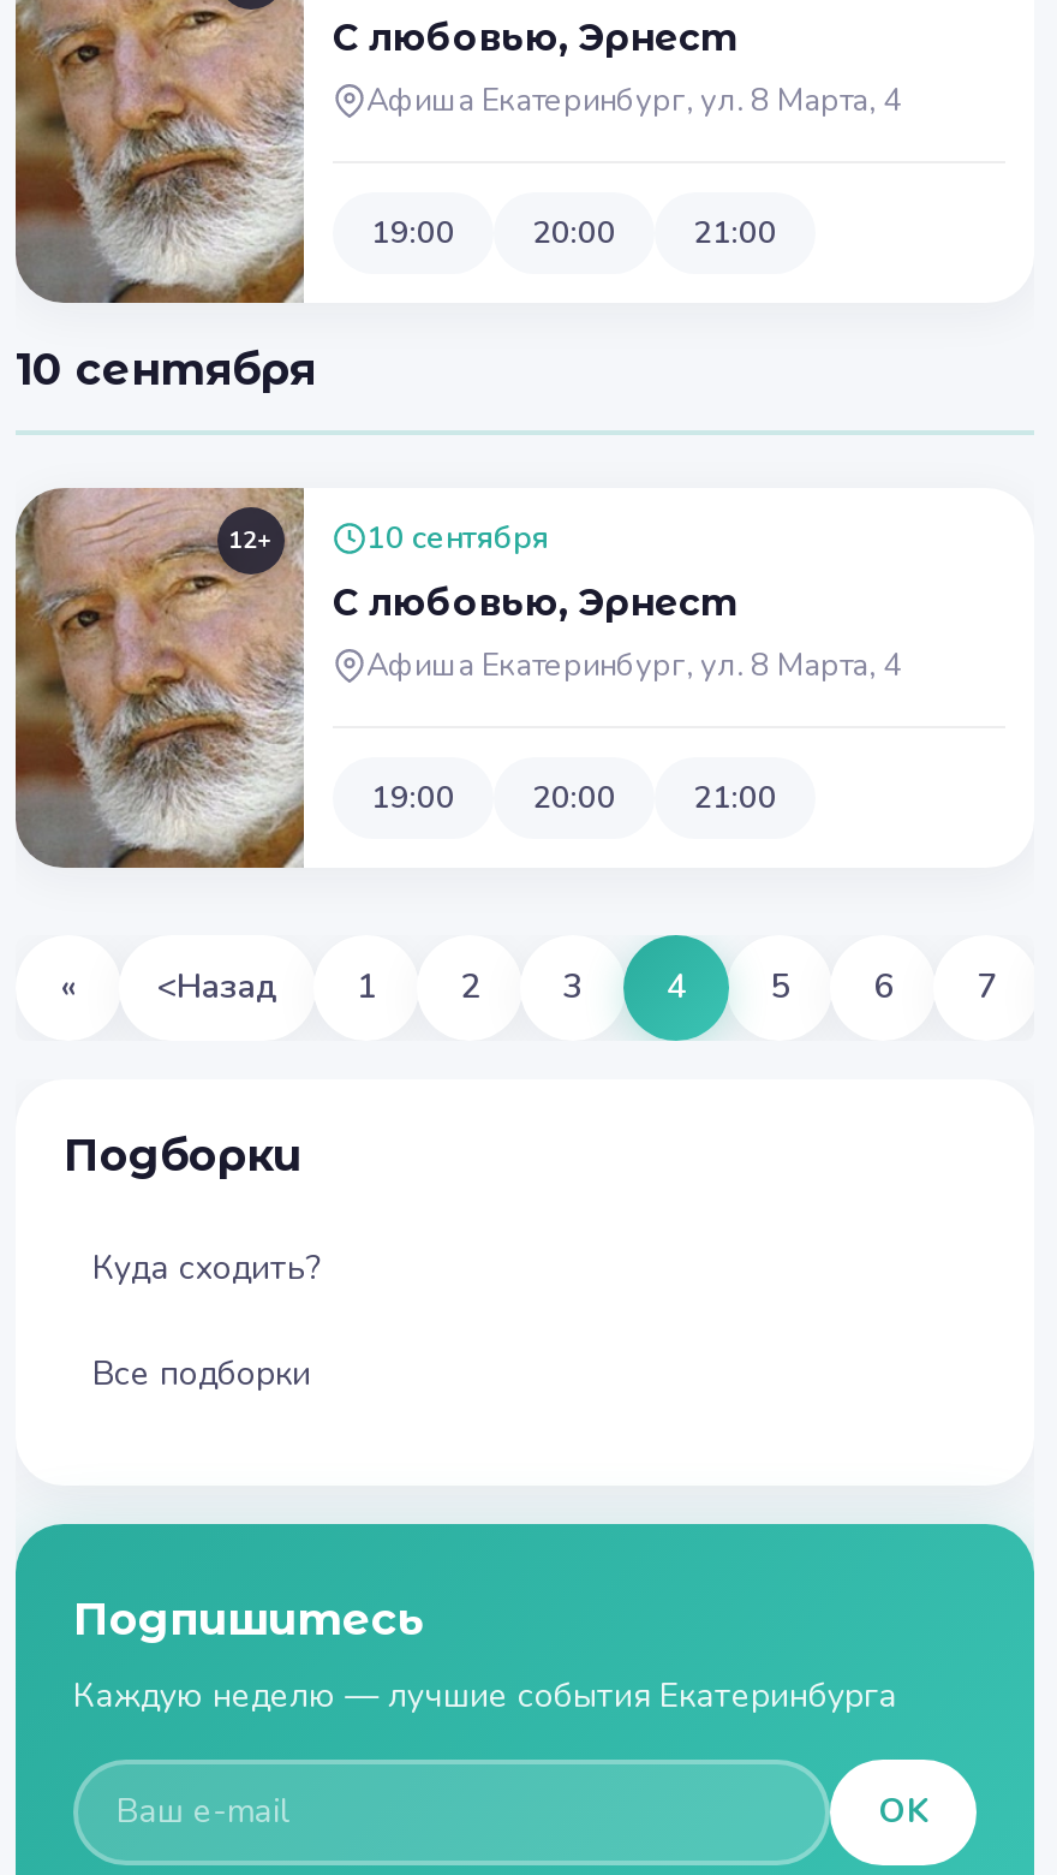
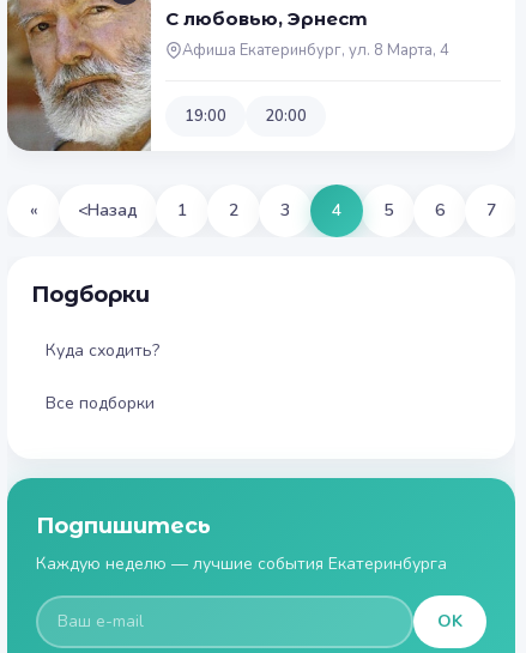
- 21:00
- 10 сентября
- 12+
- 10 сентября
- С любовью, Эрнест
- Афиша Екатеринбург, ул. 8 Марта, 4
- 19:00
- 20:00
- 21:00
